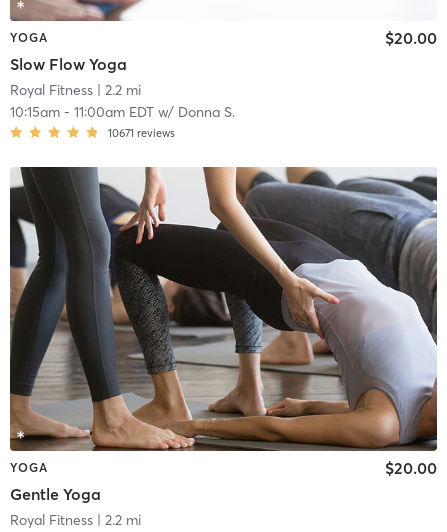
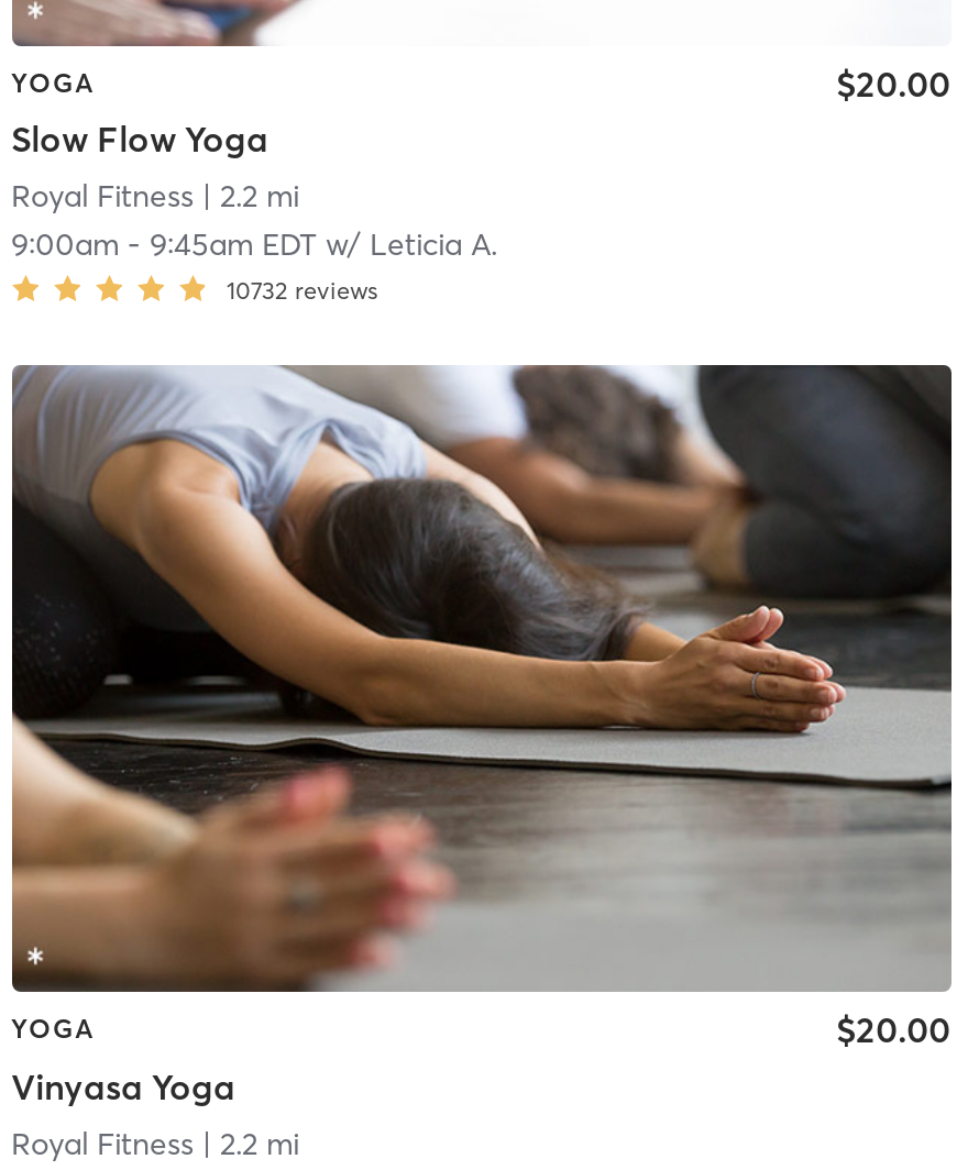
- 10:15am - 11:00am EDT w/ Donna S.
+ 9:00am - 9:45am EDT w/ Leticia A.

- 10671 reviews
+ 10732 reviews

- [image]
- Gentle Yoga
+ [image]
+ Vinyasa Yoga
